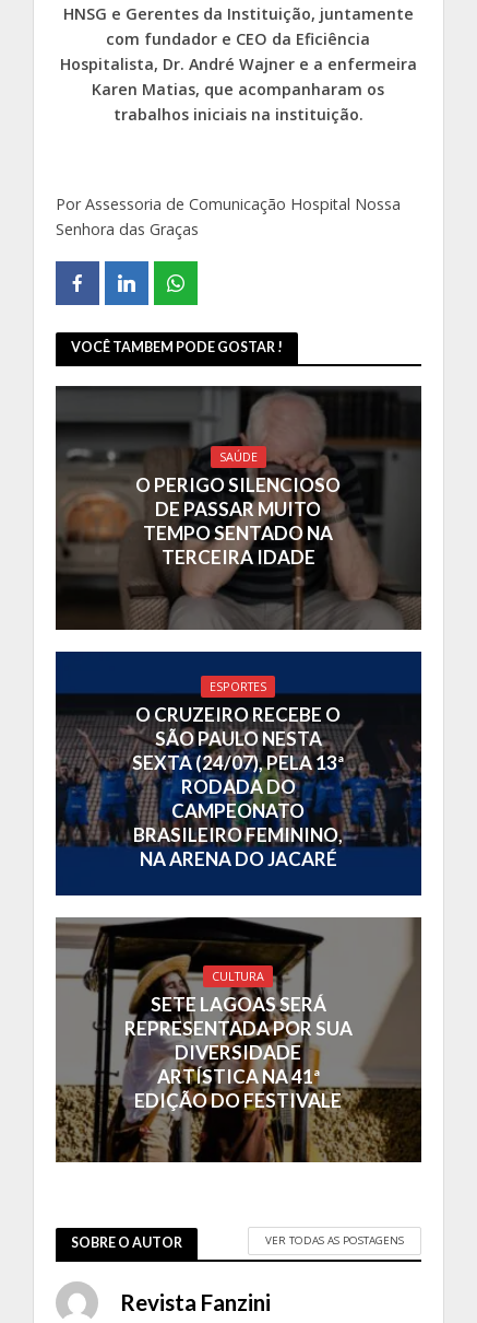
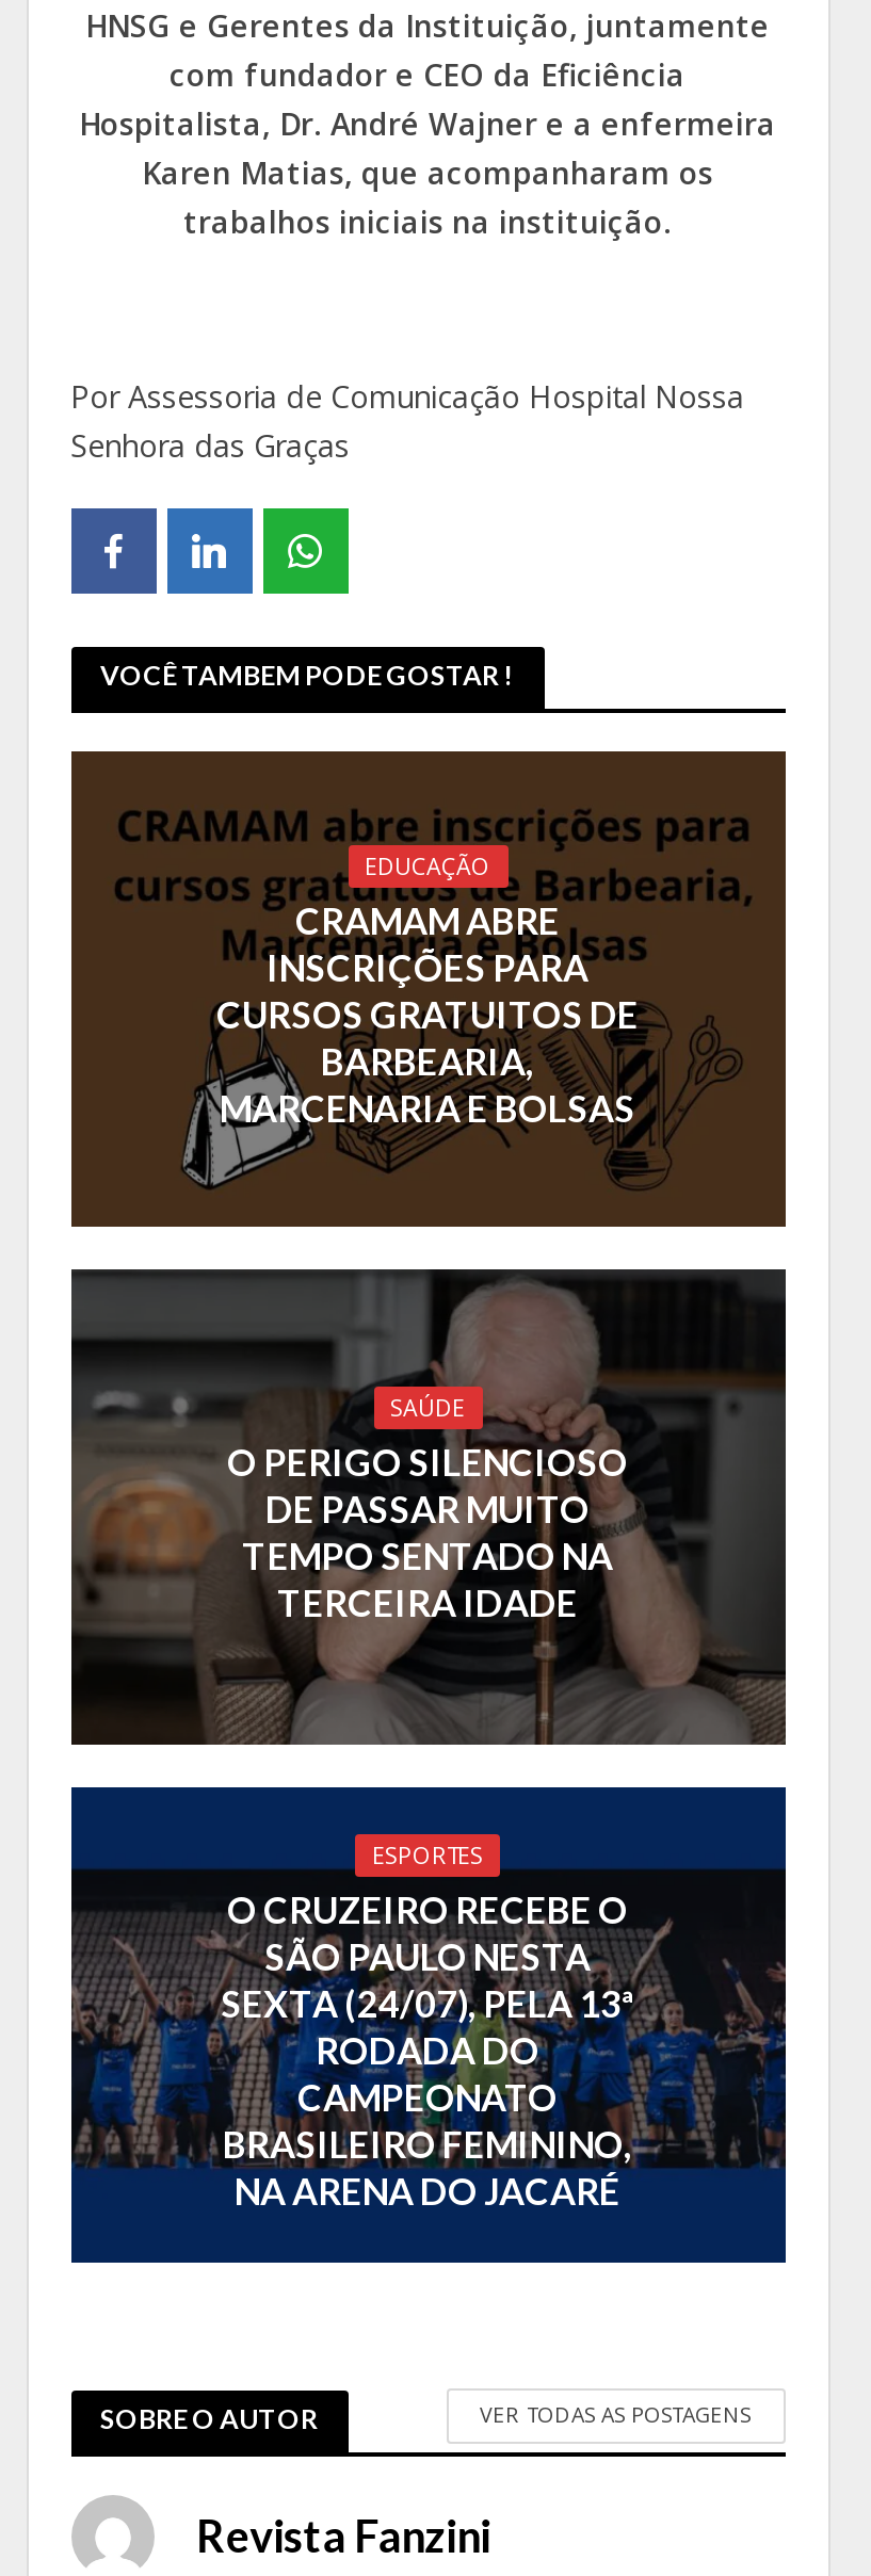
+ [image]
+ EDUCAÇÃO
+ CRAMAM ABRE
+ INSCRIÇÕES PARA
+ CURSOS GRATUITOS DE
+ BARBEARIA,
+ MARCENARIA E BOLSAS

moved down: [image] | SAÚDE | O PERIGO SILENCIOSO | ... | BRASILEIRO FEMININO, | NA ARENA DO JACARÉ

- [image]
- CULTURA
- SETE LAGOAS SERÁ
- REPRESENTADA POR SUA
- DIVERSIDADE
- ARTÍSTICA NA 41ª
- EDIÇÃO DO FESTIVALE
